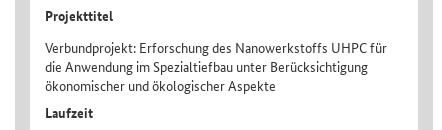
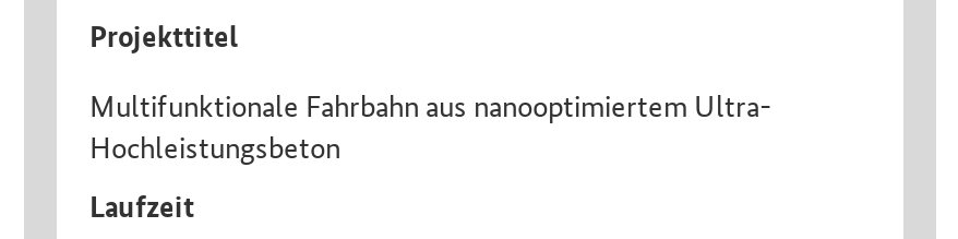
- Verbundprojekt: Erforschung des Nanowerkstoffs UHPC für
- die Anwendung im Spezialtiefbau unter Berücksichtigung
- ökonomischer und ökologischer Aspekte
+ Multifunktionale Fahrbahn aus nanooptimiertem Ultra-
+ Hochleistungsbeton
